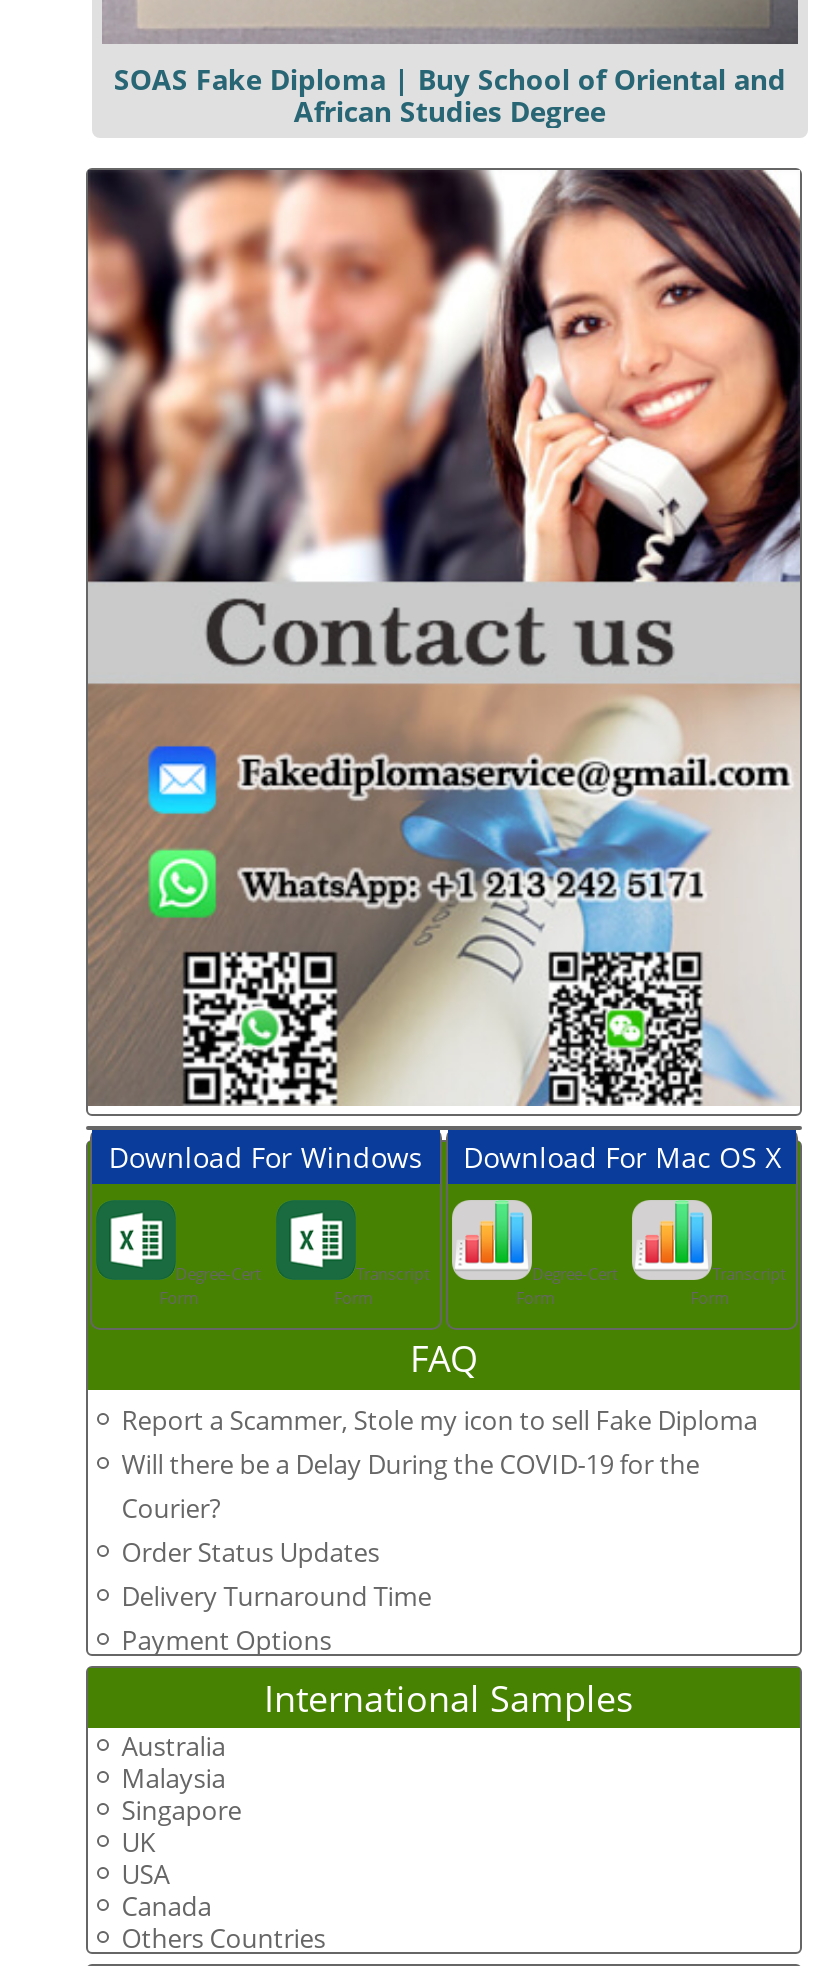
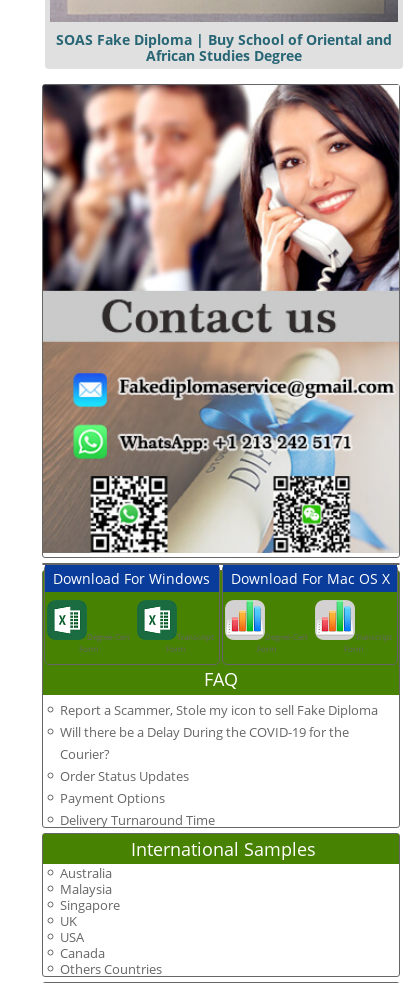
moved down: Delivery Turnaround Time

moved up: Payment Options
